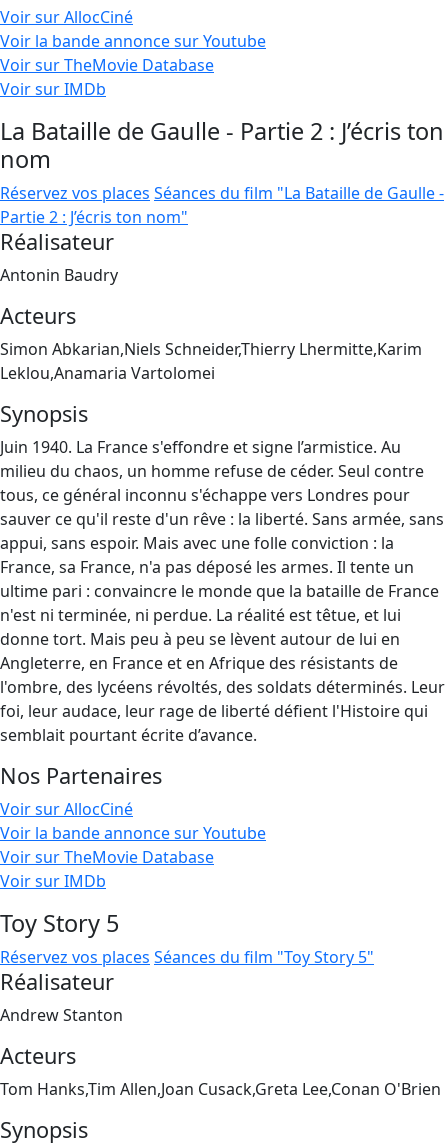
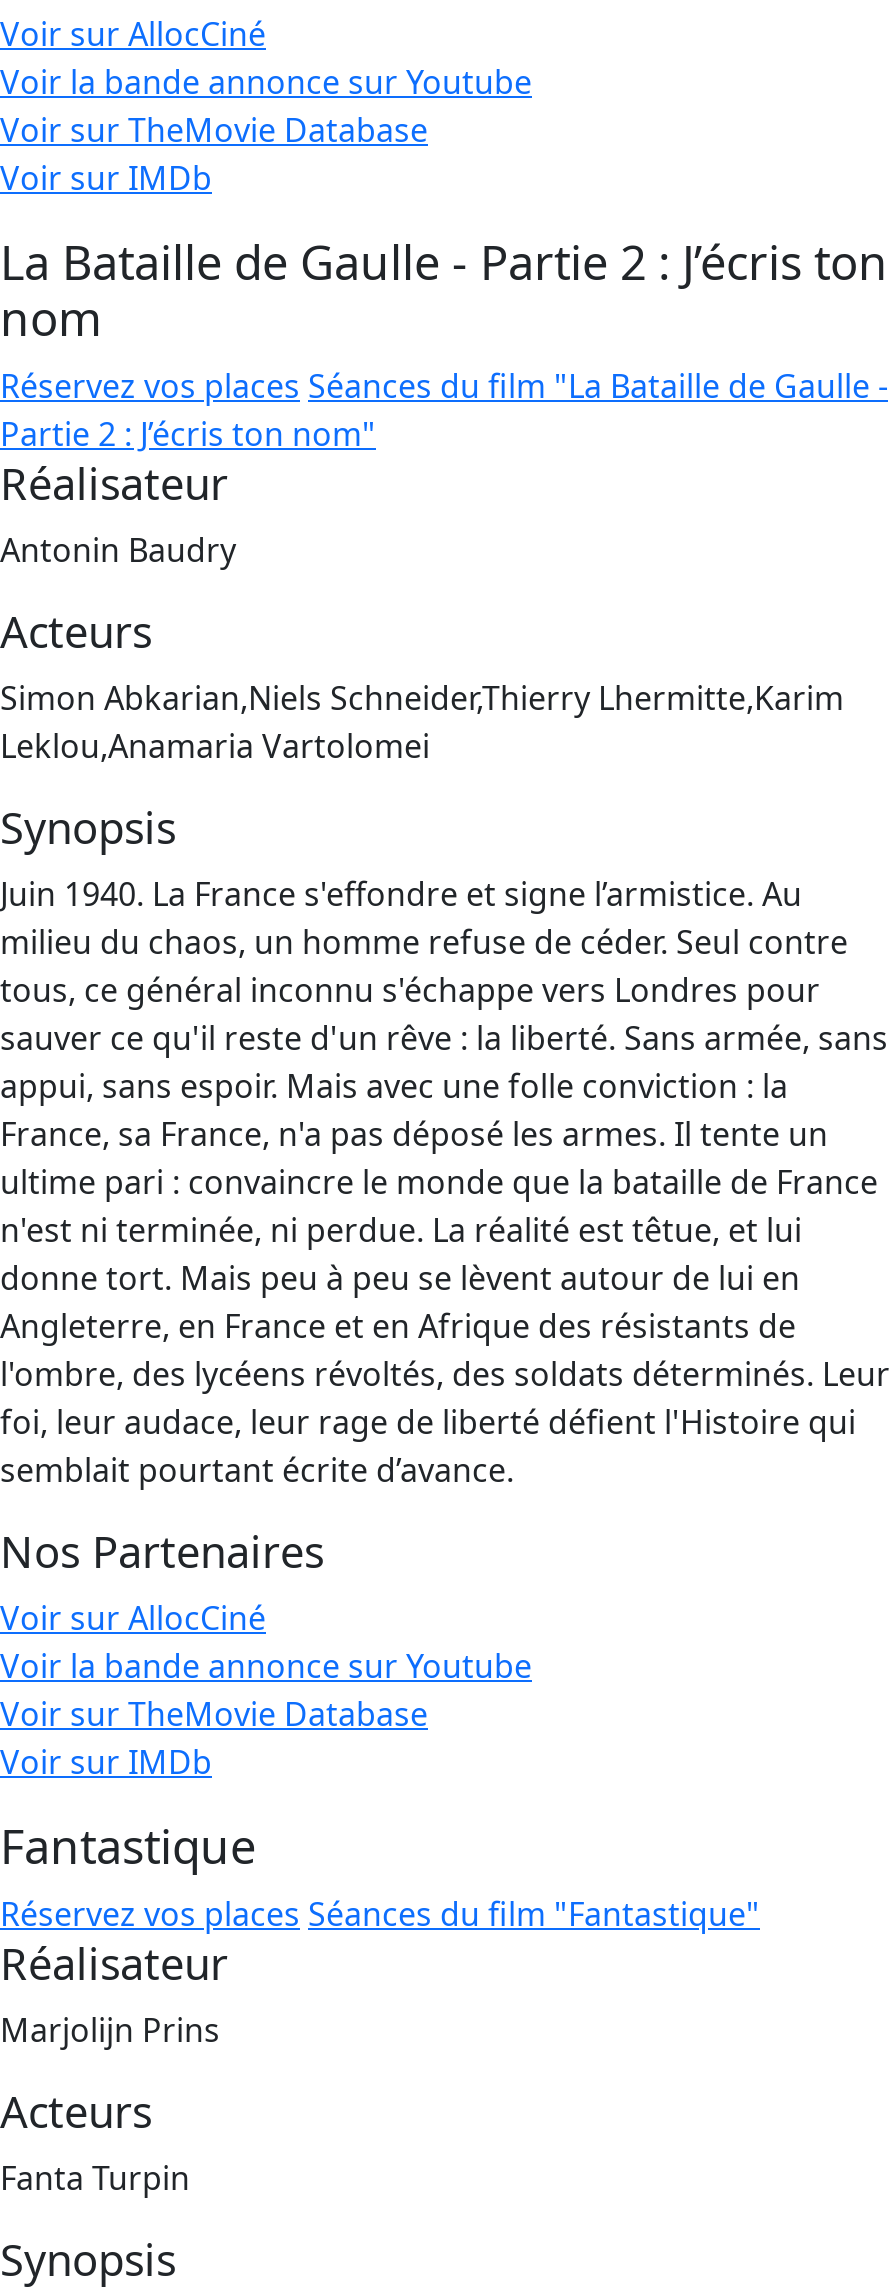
- Toy Story 5
- Réservez vos places Séances du film "Toy Story 5"
+ Fantastique
+ Réservez vos places Séances du film "Fantastique"

- Andrew Stanton
+ Marjolijn Prins

- Tom Hanks,Tim Allen,Joan Cusack,Greta Lee,Conan O'Brien
+ Fanta Turpin
